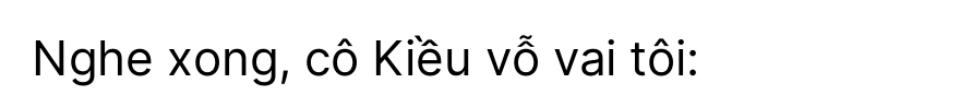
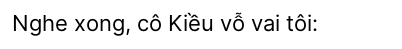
- Kiều vỗ vai
+ cô Kiều
+ vai
